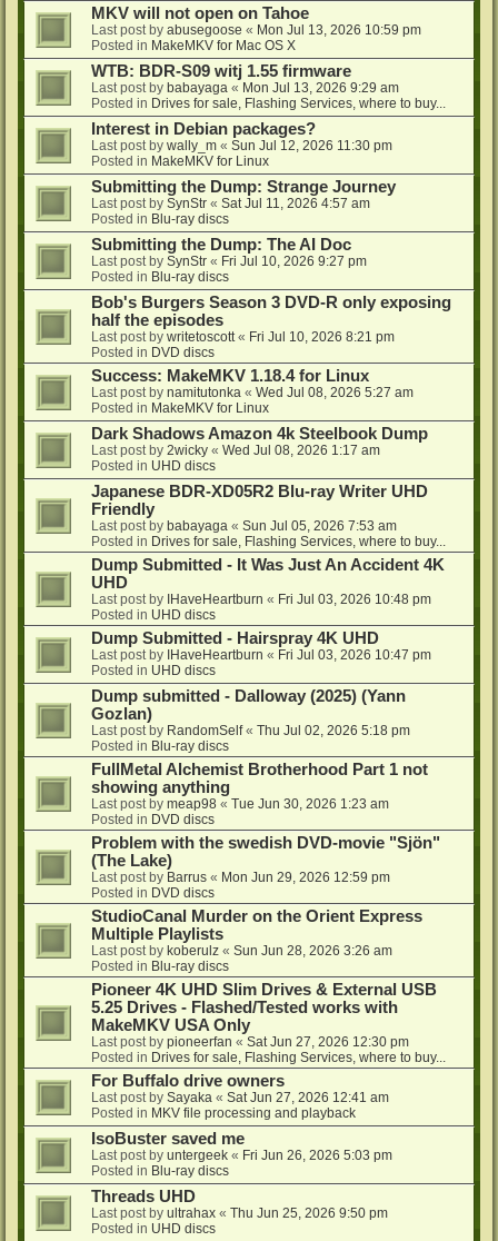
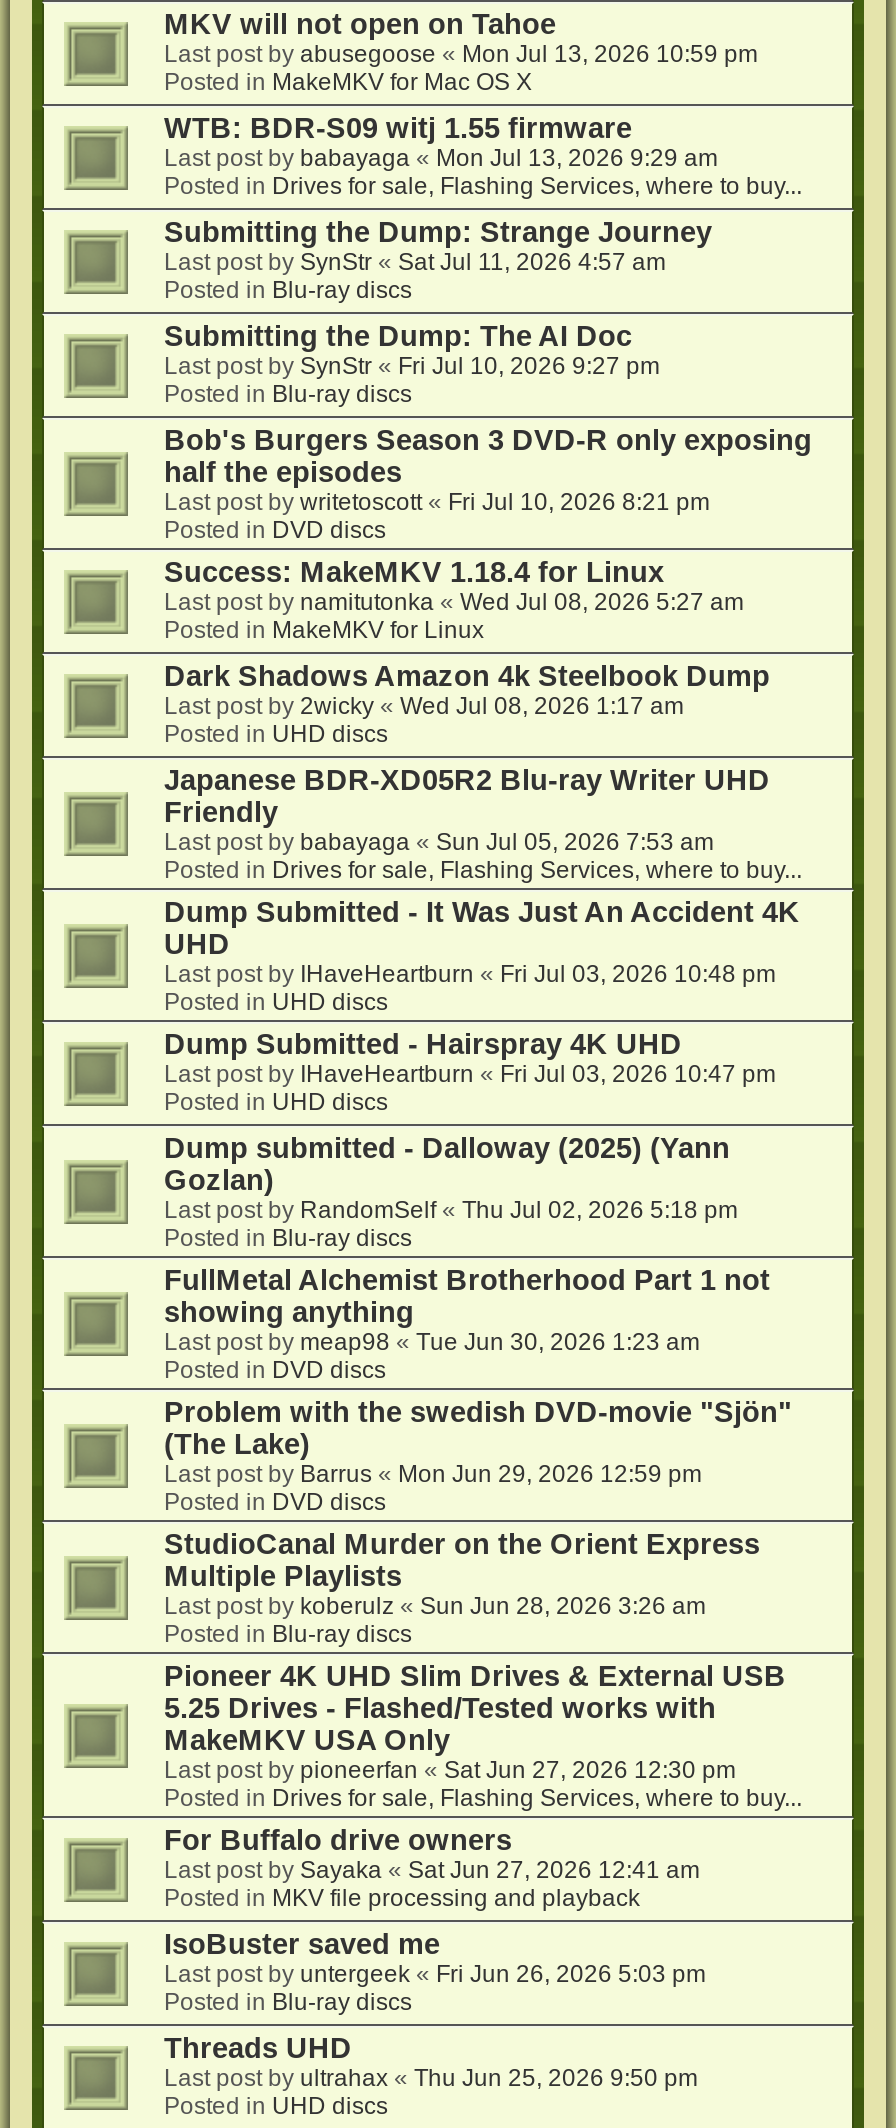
- Interest in Debian packages?
- Last post by wally_m «Sun Jul 12, 2026 11:30 pm
- Posted in MakeMKV for Linux
